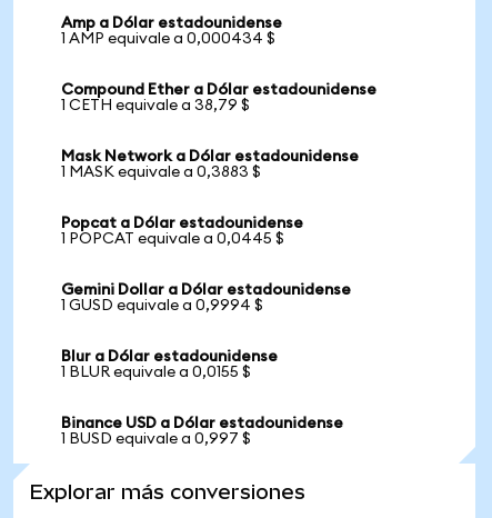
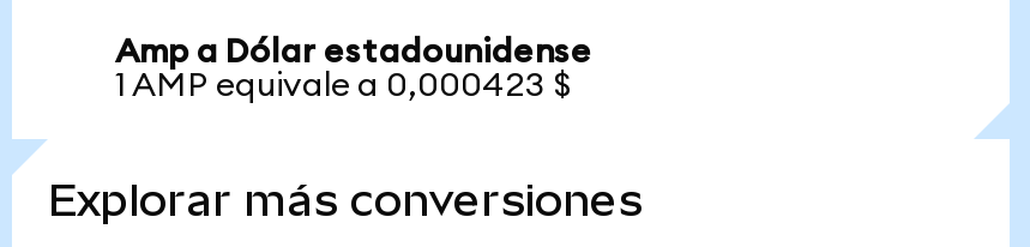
- 1 AMP equivale a 0,000434 $
- Compound Ether a Dólar estadounidense
- 1 CETH equivale a 38,79 $
- Mask Network a Dólar estadounidense
- 1 MASK equivale a 0,3883 $
- Popcat a Dólar estadounidense
- 1 POPCAT equivale a 0,0445 $
- Gemini Dollar a Dólar estadounidense
- 1 GUSD equivale a 0,9994 $
- Blur a Dólar estadounidense
- 1 BLUR equivale a 0,0155 $
- Binance USD a Dólar estadounidense
- 1 BUSD equivale a 0,997 $
+ 1 AMP equivale a 0,000423 $
